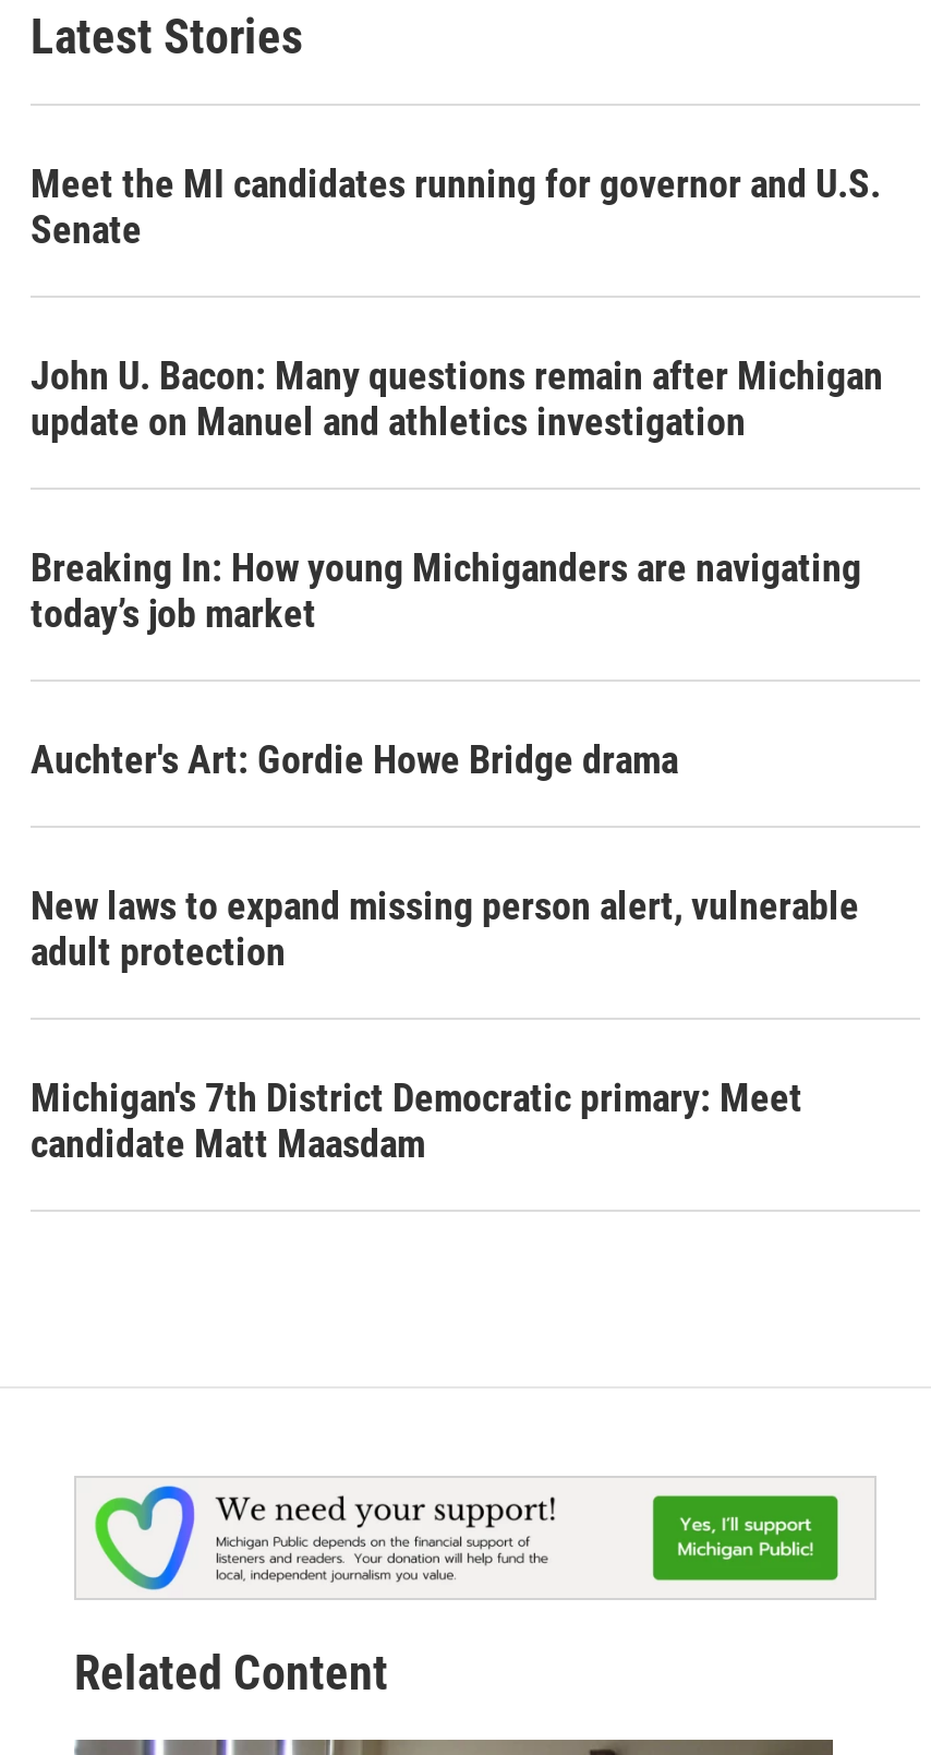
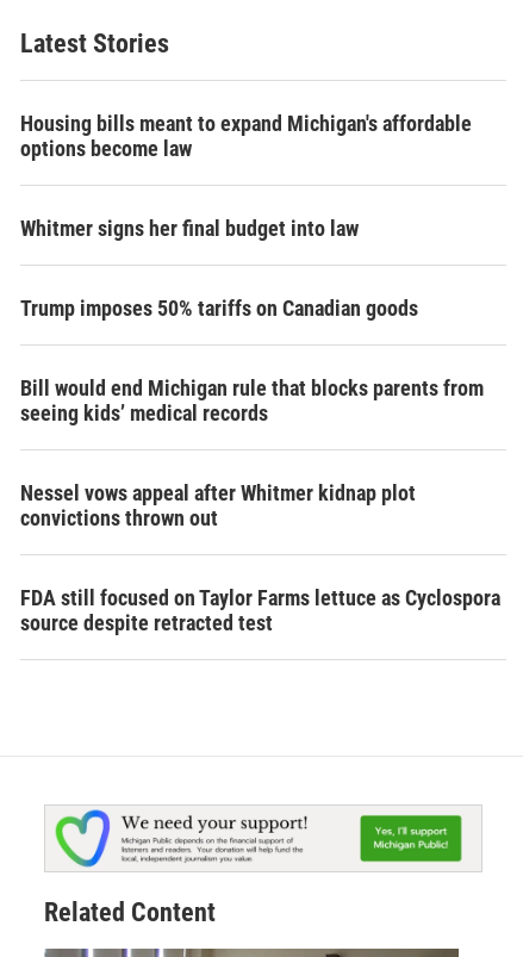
- Meet the MI candidates running for governor and U.S.
- Senate
+ Housing bills meant to expand Michigan's affordable
+ options become law

- John U. Bacon: Many questions remain after Michigan
- update on Manuel and athletics investigation
+ Whitmer signs her final budget into law

- Breaking In: How young Michiganders are navigating
- today’s job market
+ Trump imposes 50% tariffs on Canadian goods

- Auchter's Art: Gordie Howe Bridge drama
+ Bill would end Michigan rule that blocks parents from
+ seeing kids’ medical records

- New laws to expand missing person alert, vulnerable
- adult protection
+ Nessel vows appeal after Whitmer kidnap plot
+ convictions thrown out

- Michigan's 7th District Democratic primary: Meet
- candidate Matt Maasdam
+ FDA still focused on Taylor Farms lettuce as Cyclospora
+ source despite retracted test
